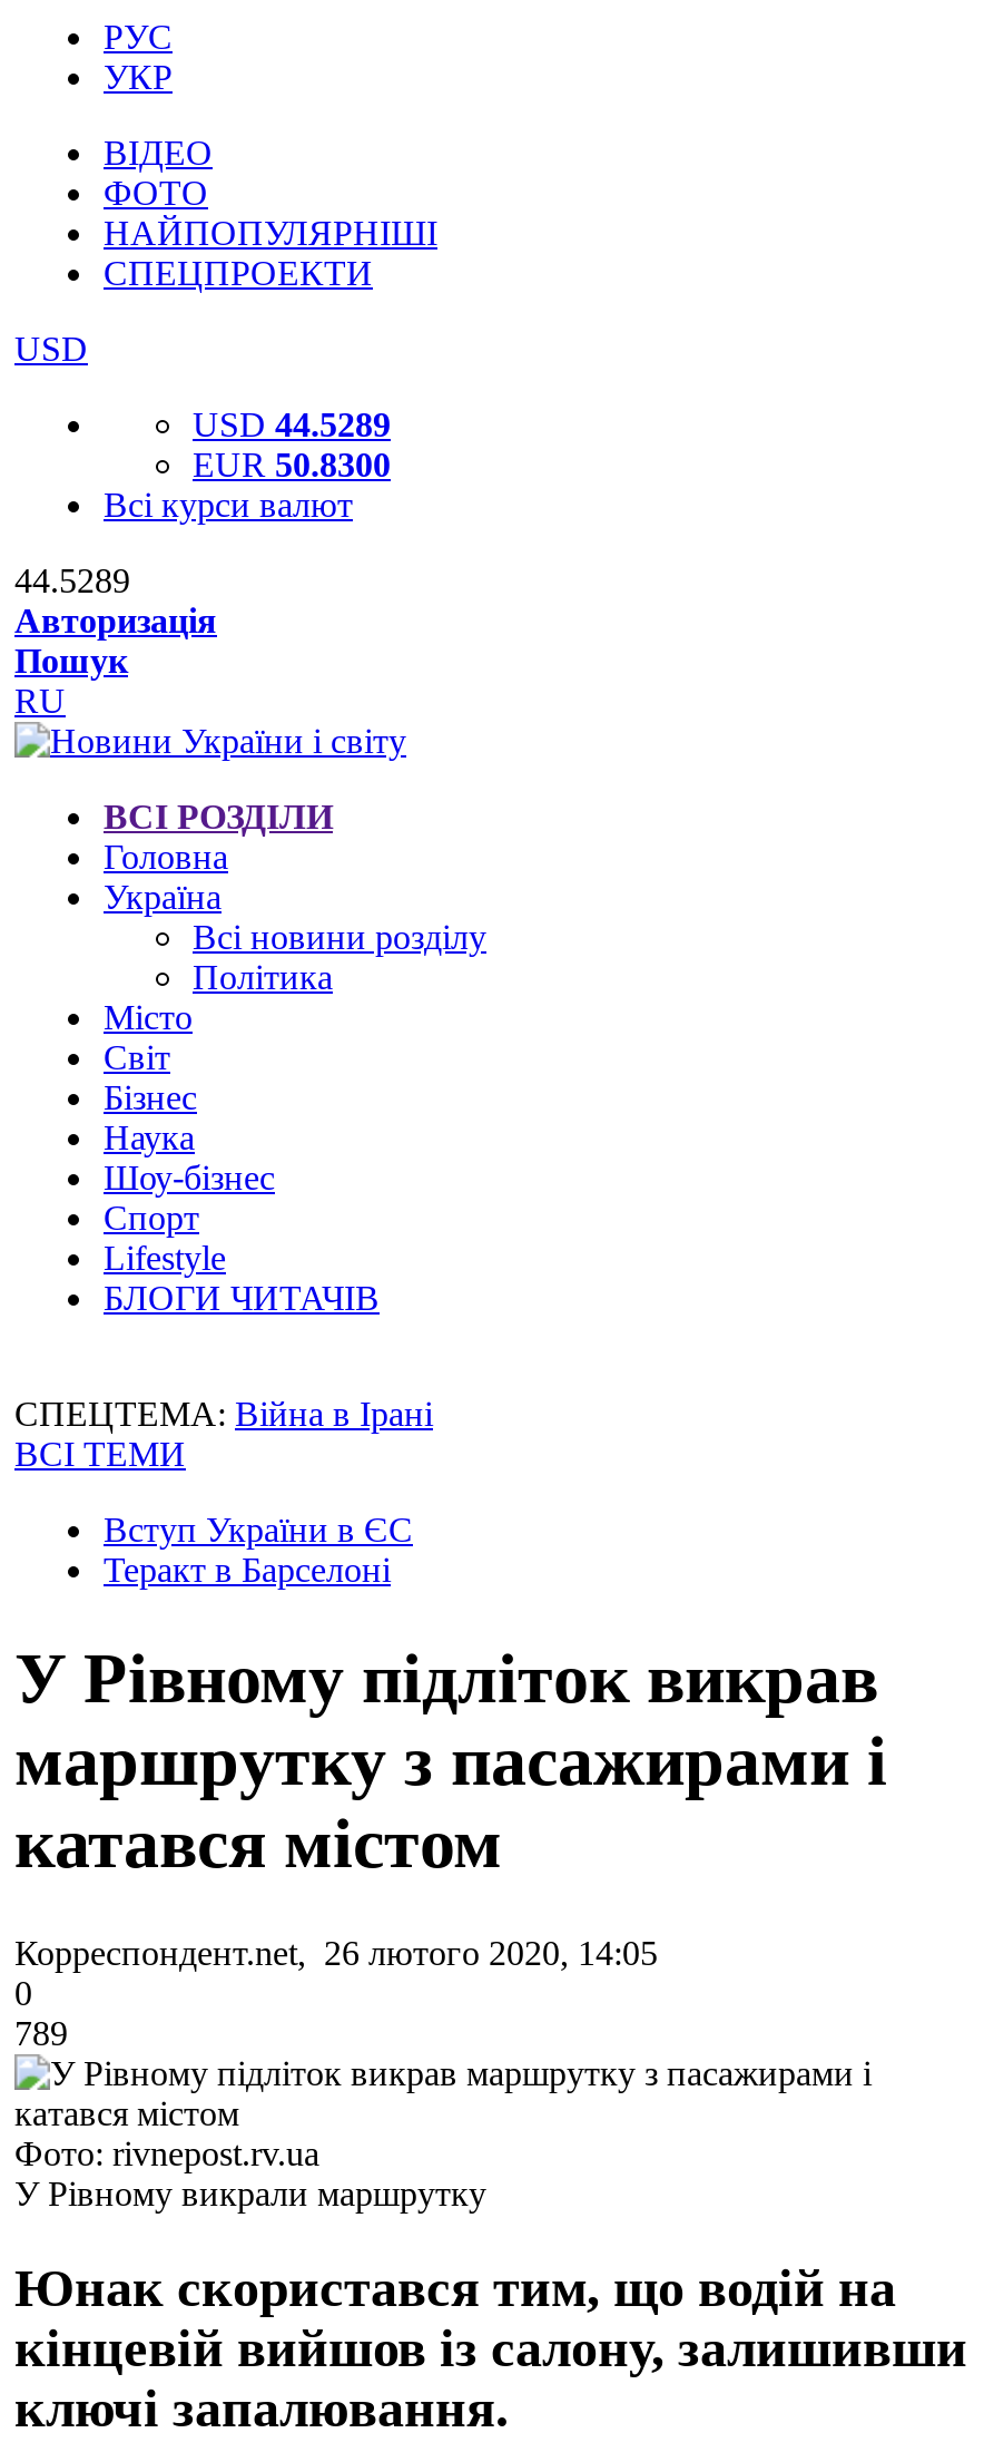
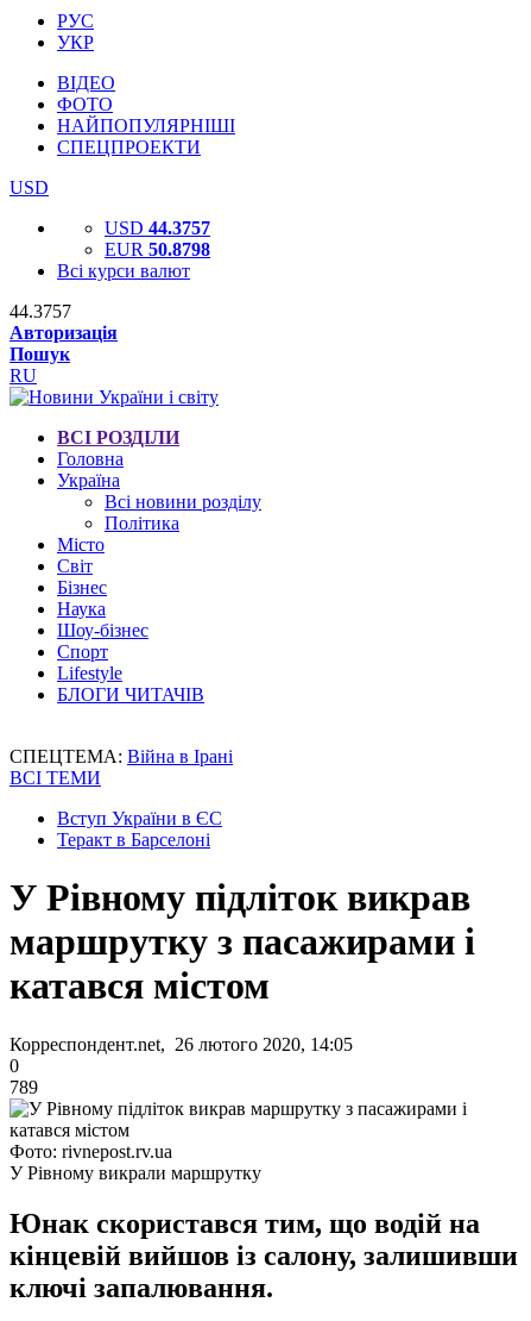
- USD 44.5289
+ USD 44.3757

- EUR 50.8300
+ EUR 50.8798

- 44.5289
+ 44.3757
